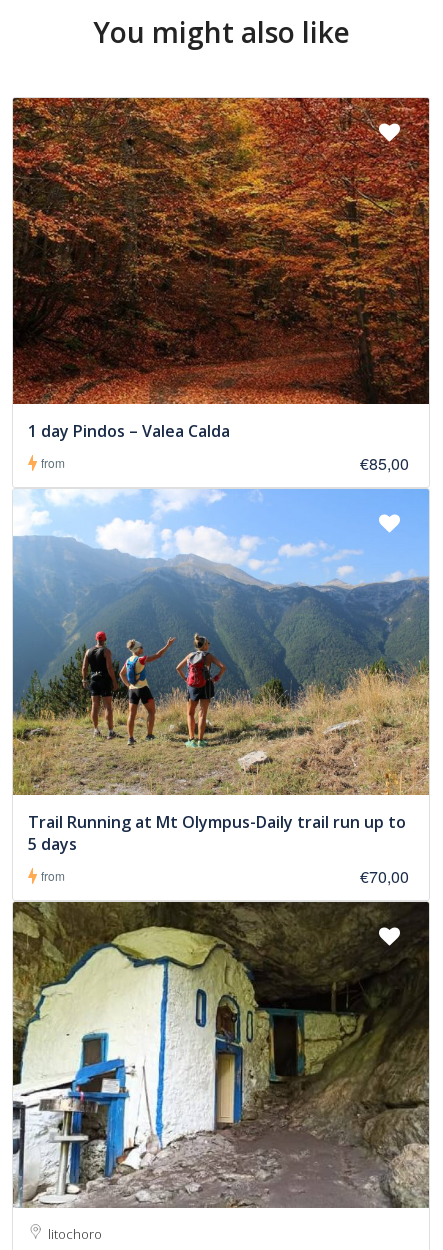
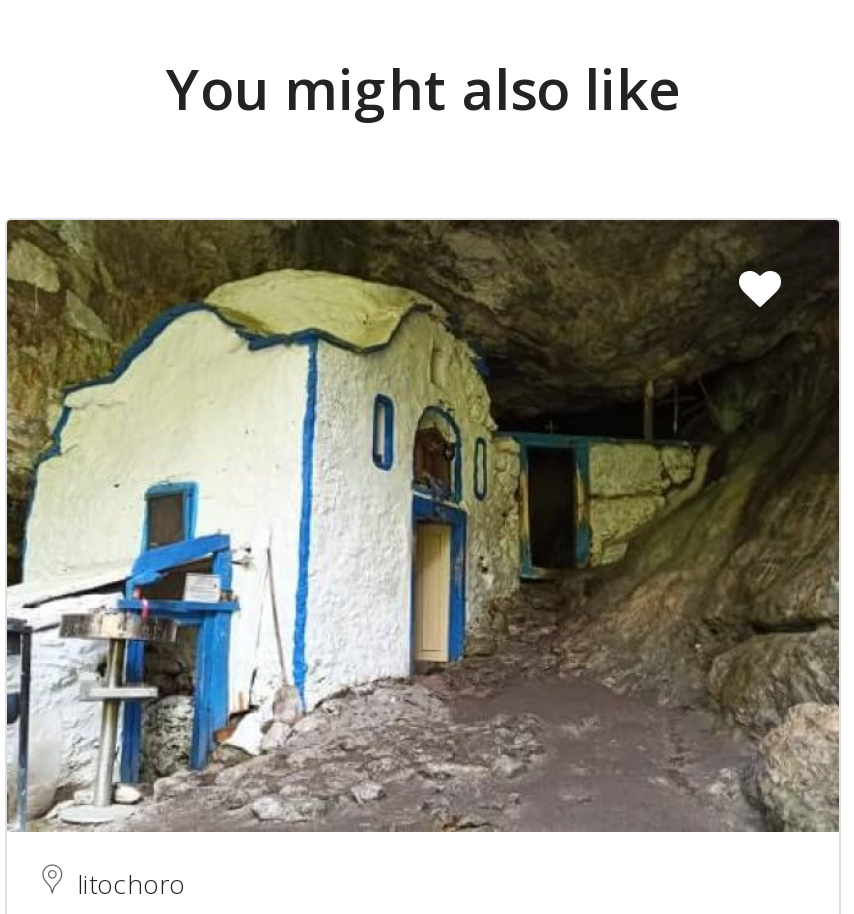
- [image]
- 1 day Pindos – Valea Calda
- from
- €85,00

- [image]
- Trail Running at Mt Olympus-Daily trail run up to
- 5 days
- from
- €70,00
